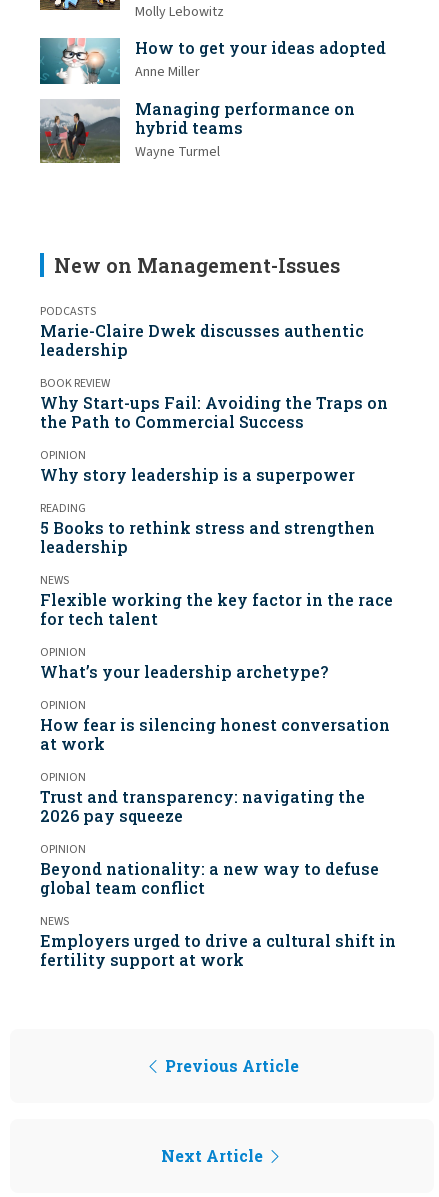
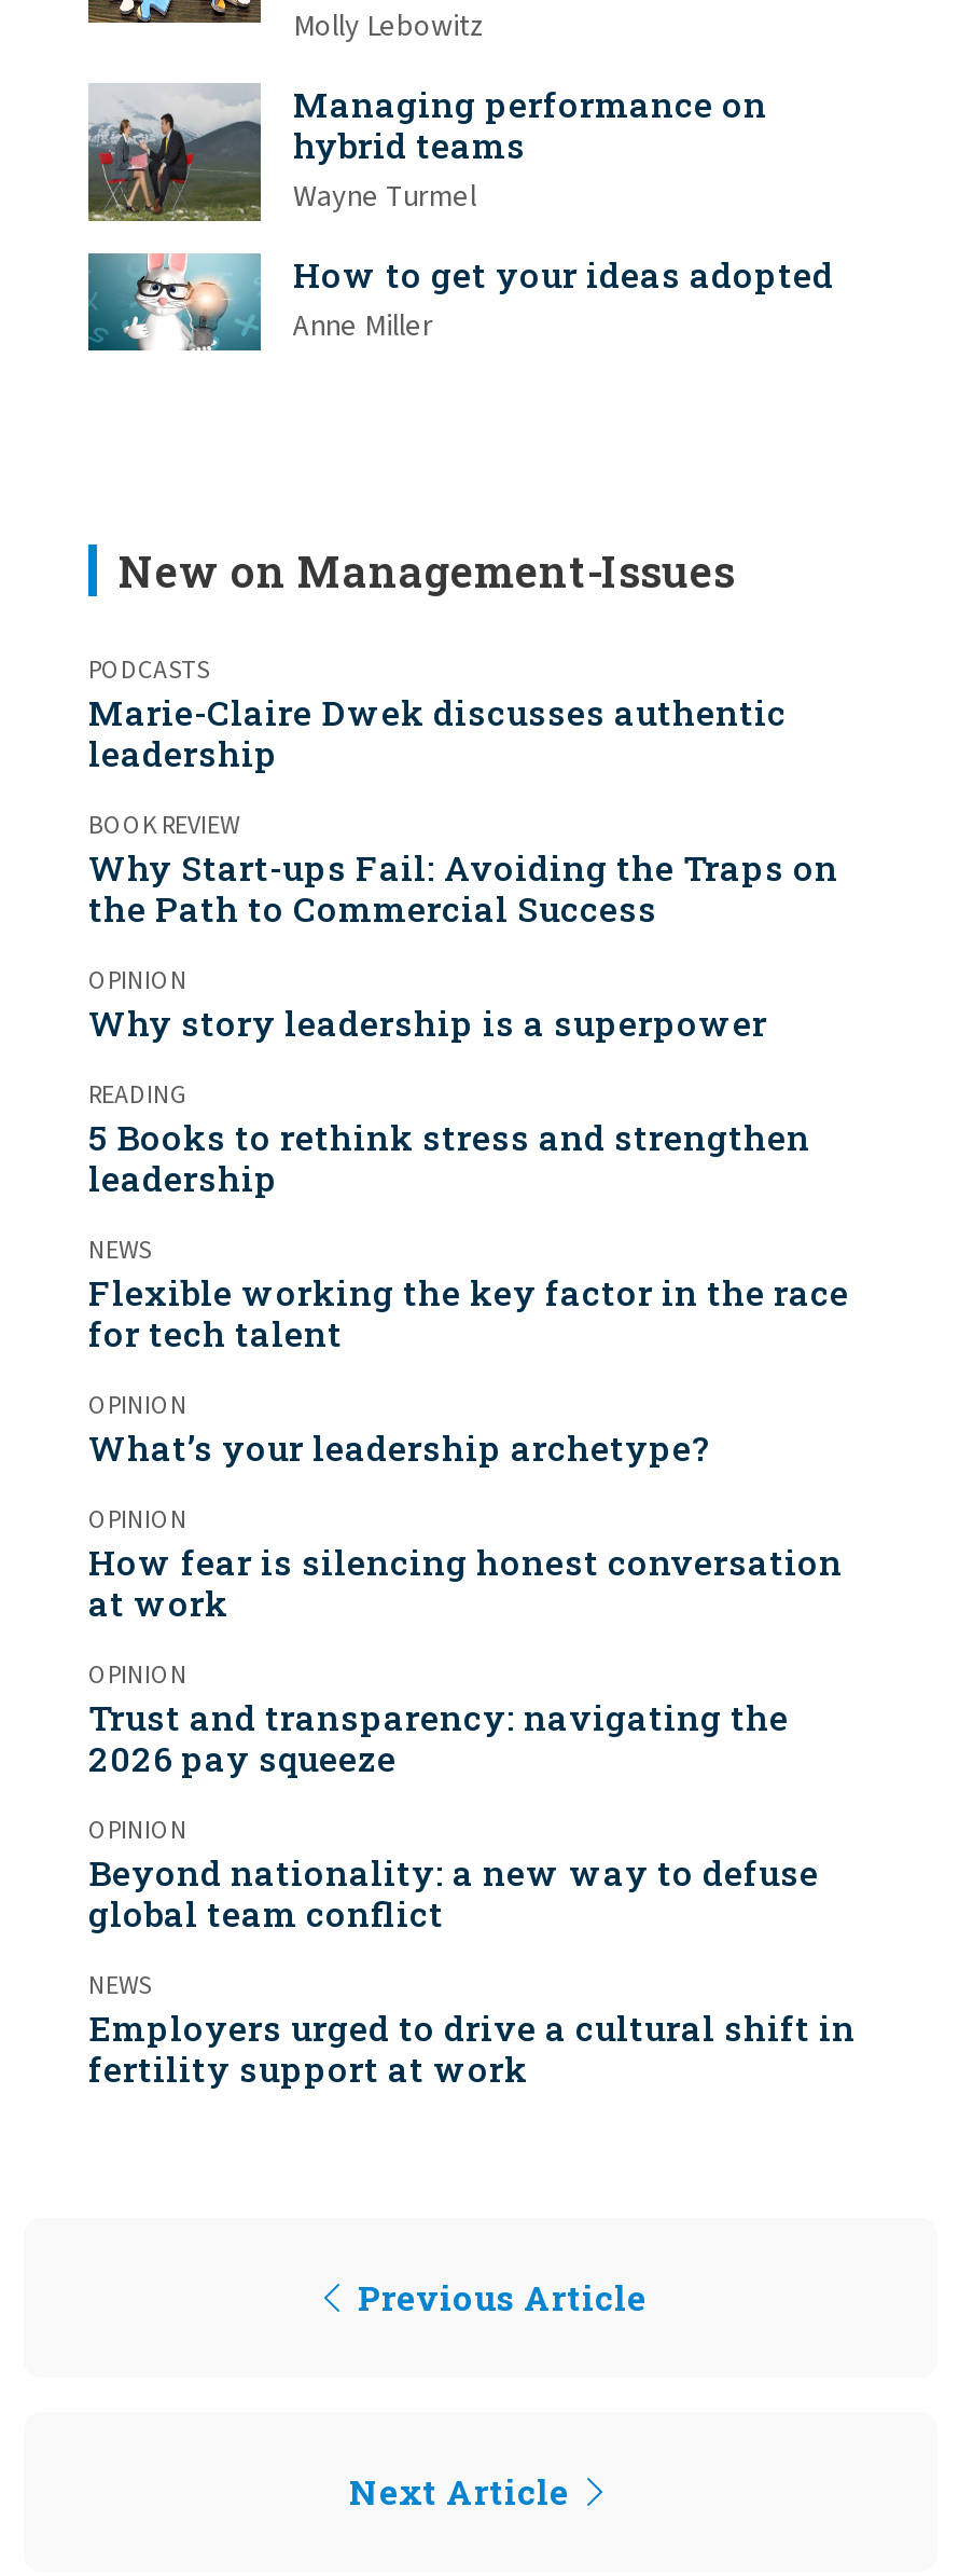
moved down: [image] | How to get your ideas adopted | Anne Miller

moved up: [image] | Managing performance on | hybrid teams | Wayne Turmel
